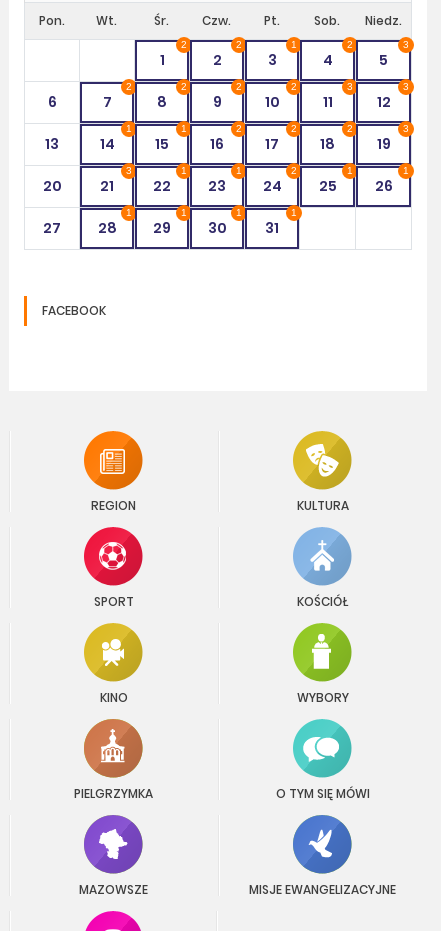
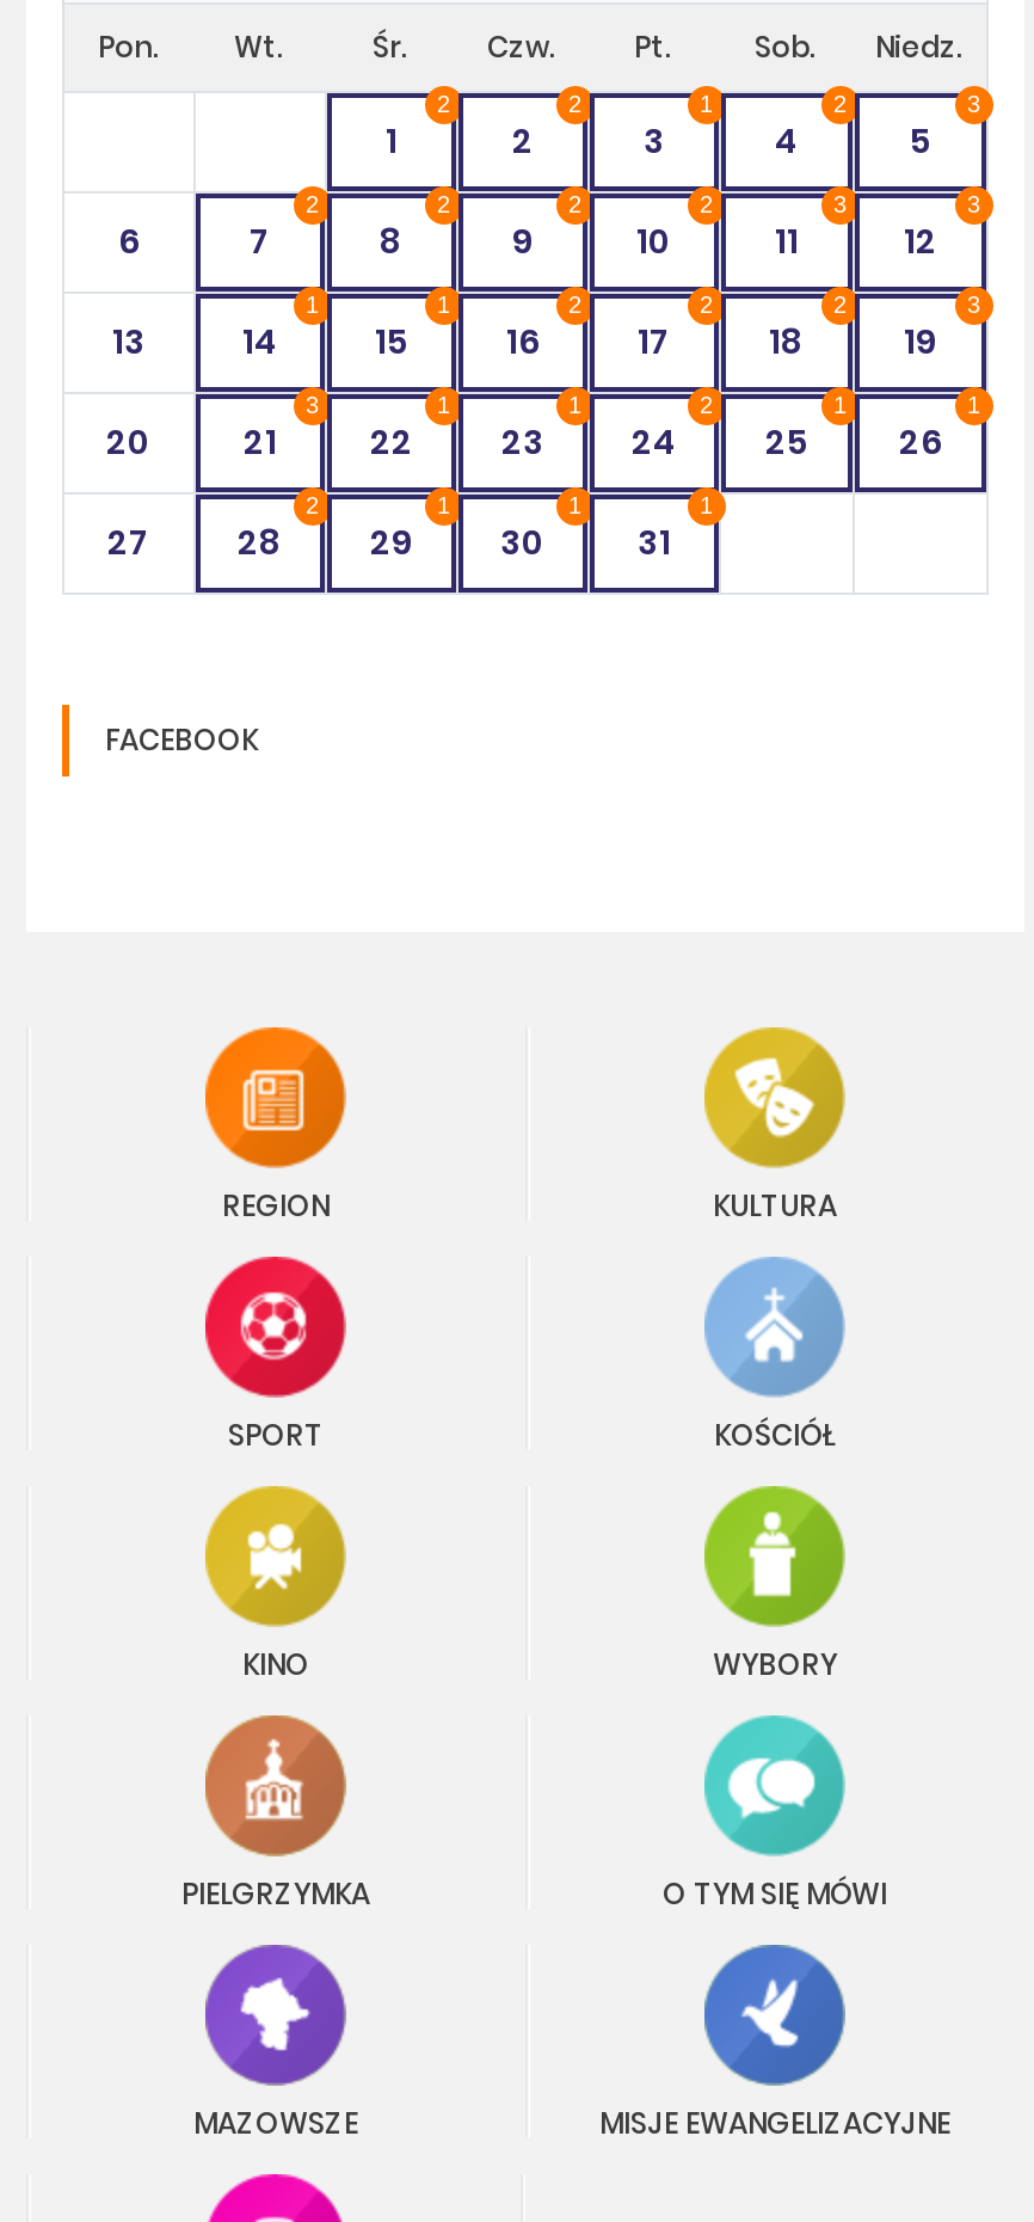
- 1
+ 2
